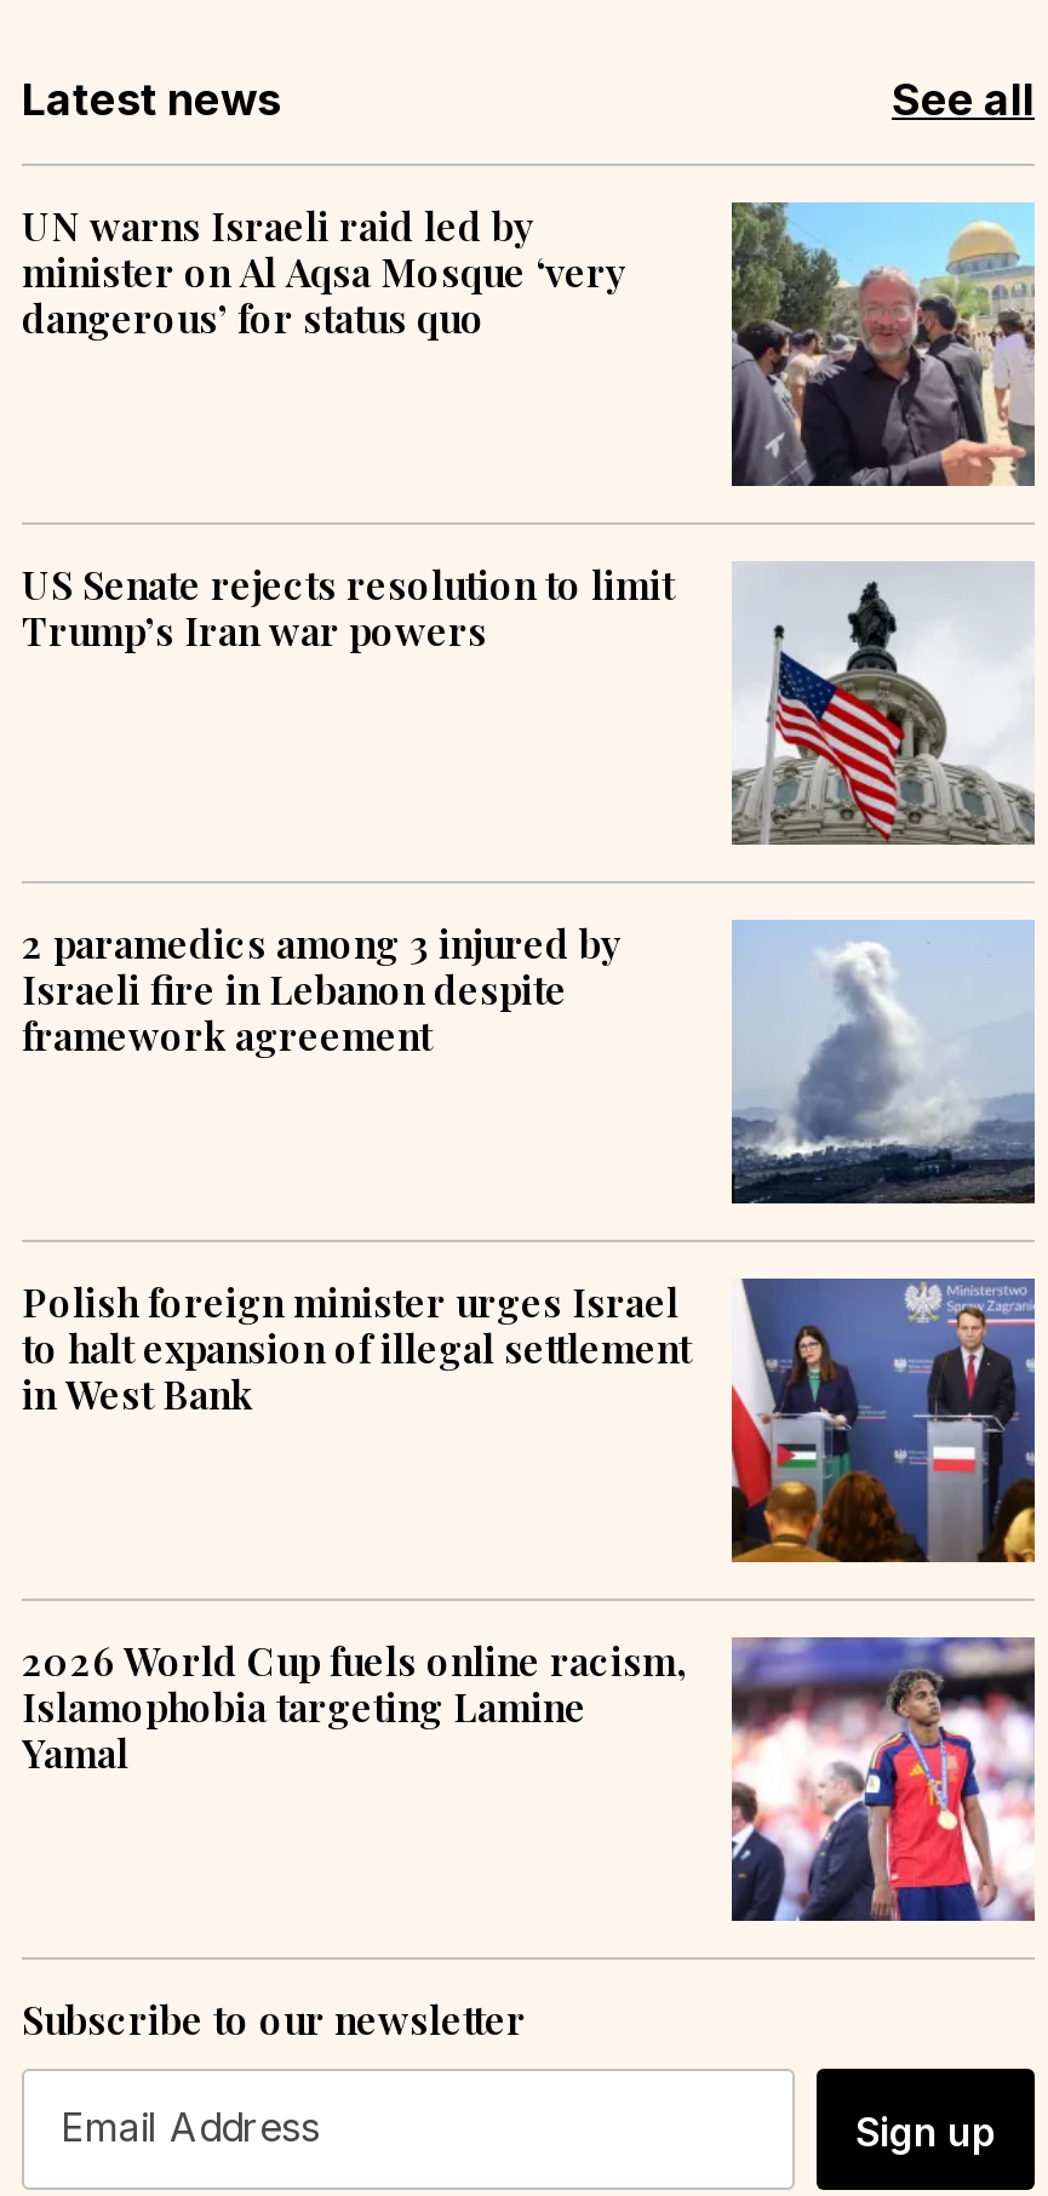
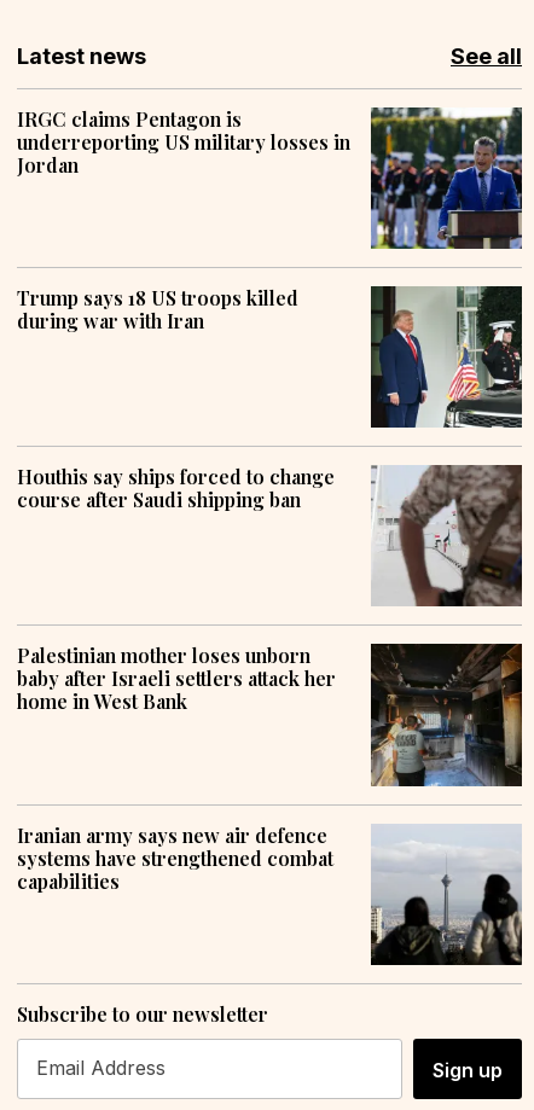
- UN warns Israeli raid led by
- minister on Al Aqsa Mosque ‘very
- dangerous’ for status quo
+ IRGC claims Pentagon is
+ underreporting US military losses in
+ Jordan

- [image]
+ [image]

- US Senate rejects resolution to limit
- Trump’s Iran war powers
+ Trump says 18 US troops killed
+ during war with Iran

- [image]
+ [image]

- 2 paramedics among 3 injured by
- Israeli fire in Lebanon despite
- framework agreement
+ Houthis say ships forced to change
+ course after Saudi shipping ban

- [image]
+ [image]

- [image]
- Polish foreign minister urges Israel
- to halt expansion of illegal settlement
- in West Bank
+ [image]
+ Palestinian mother loses unborn
+ baby after Israeli settlers attack her
+ home in West Bank

- [image]
- 2026 World Cup fuels online racism,
- Islamophobia targeting Lamine
- Yamal
+ [image]
+ Iranian army says new air defence
+ systems have strengthened combat
+ capabilities
